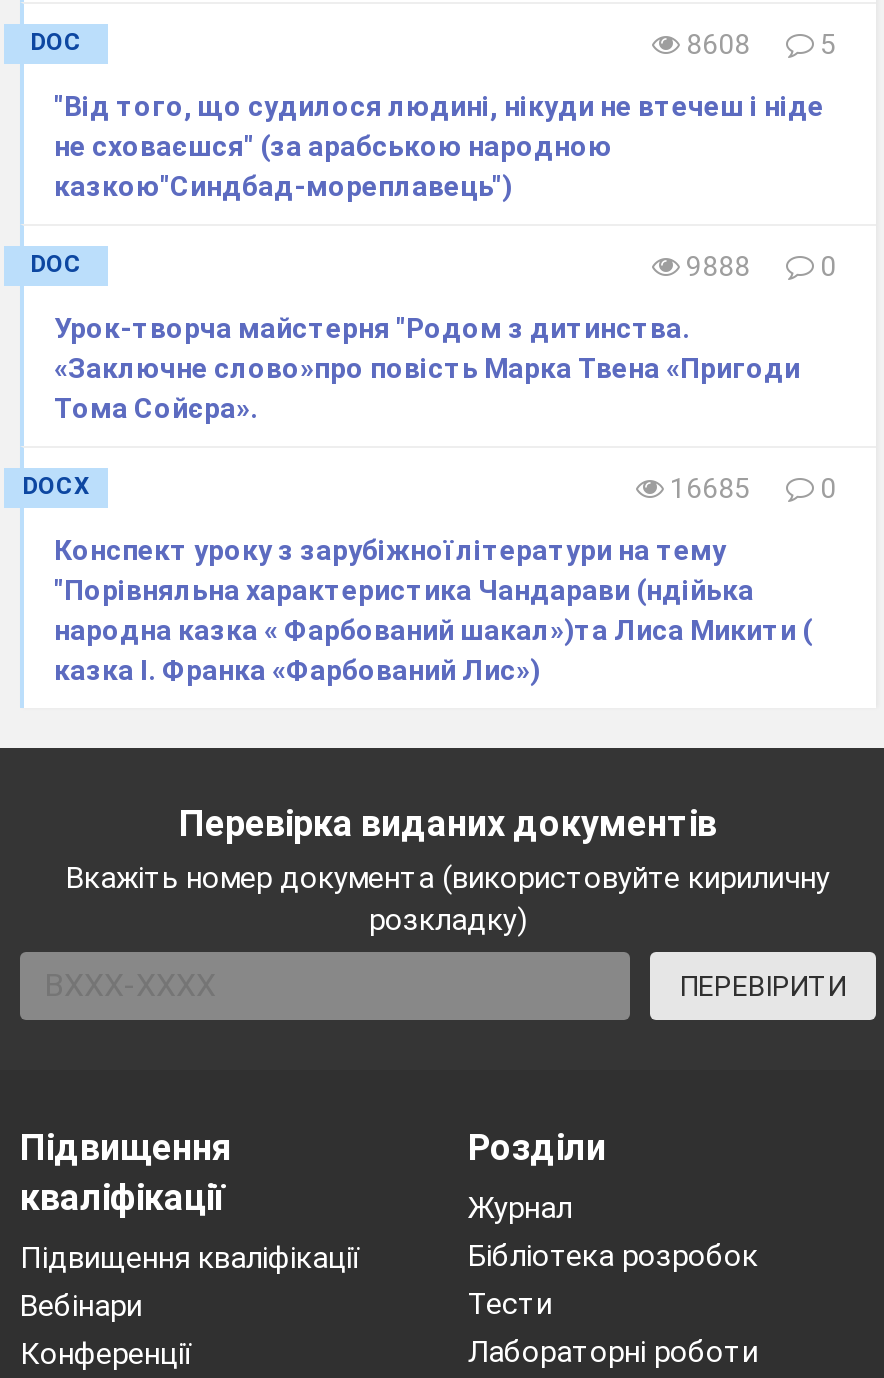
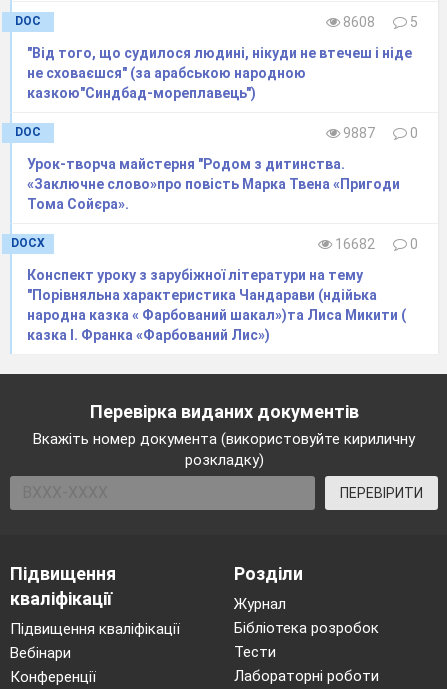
- 9888 0
+ 9887 0

- 16685 0
+ 16682 0
